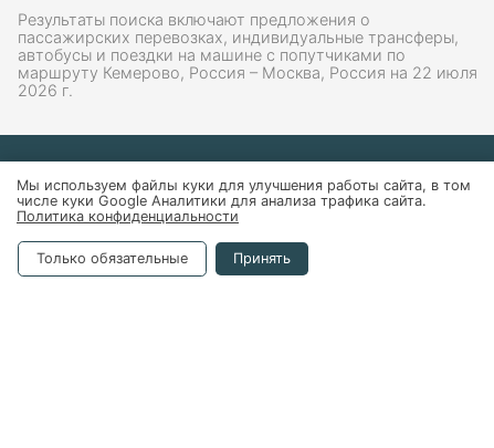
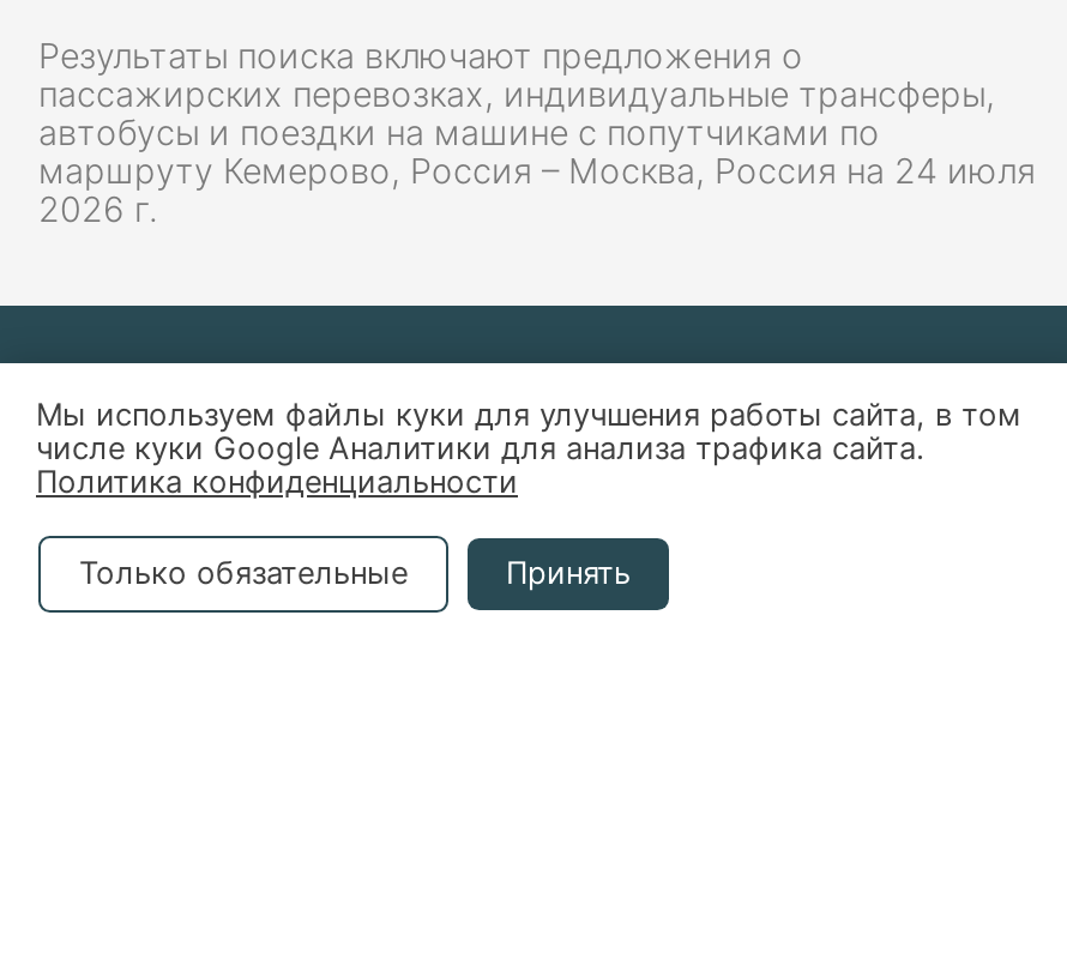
- маршруту Кемерово, Россия – Москва, Россия на 22 июля
+ маршруту Кемерово, Россия – Москва, Россия на 24 июля
